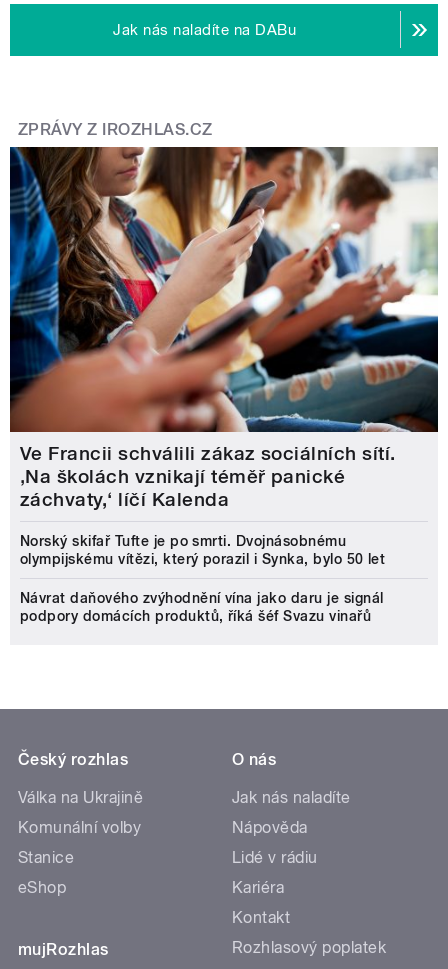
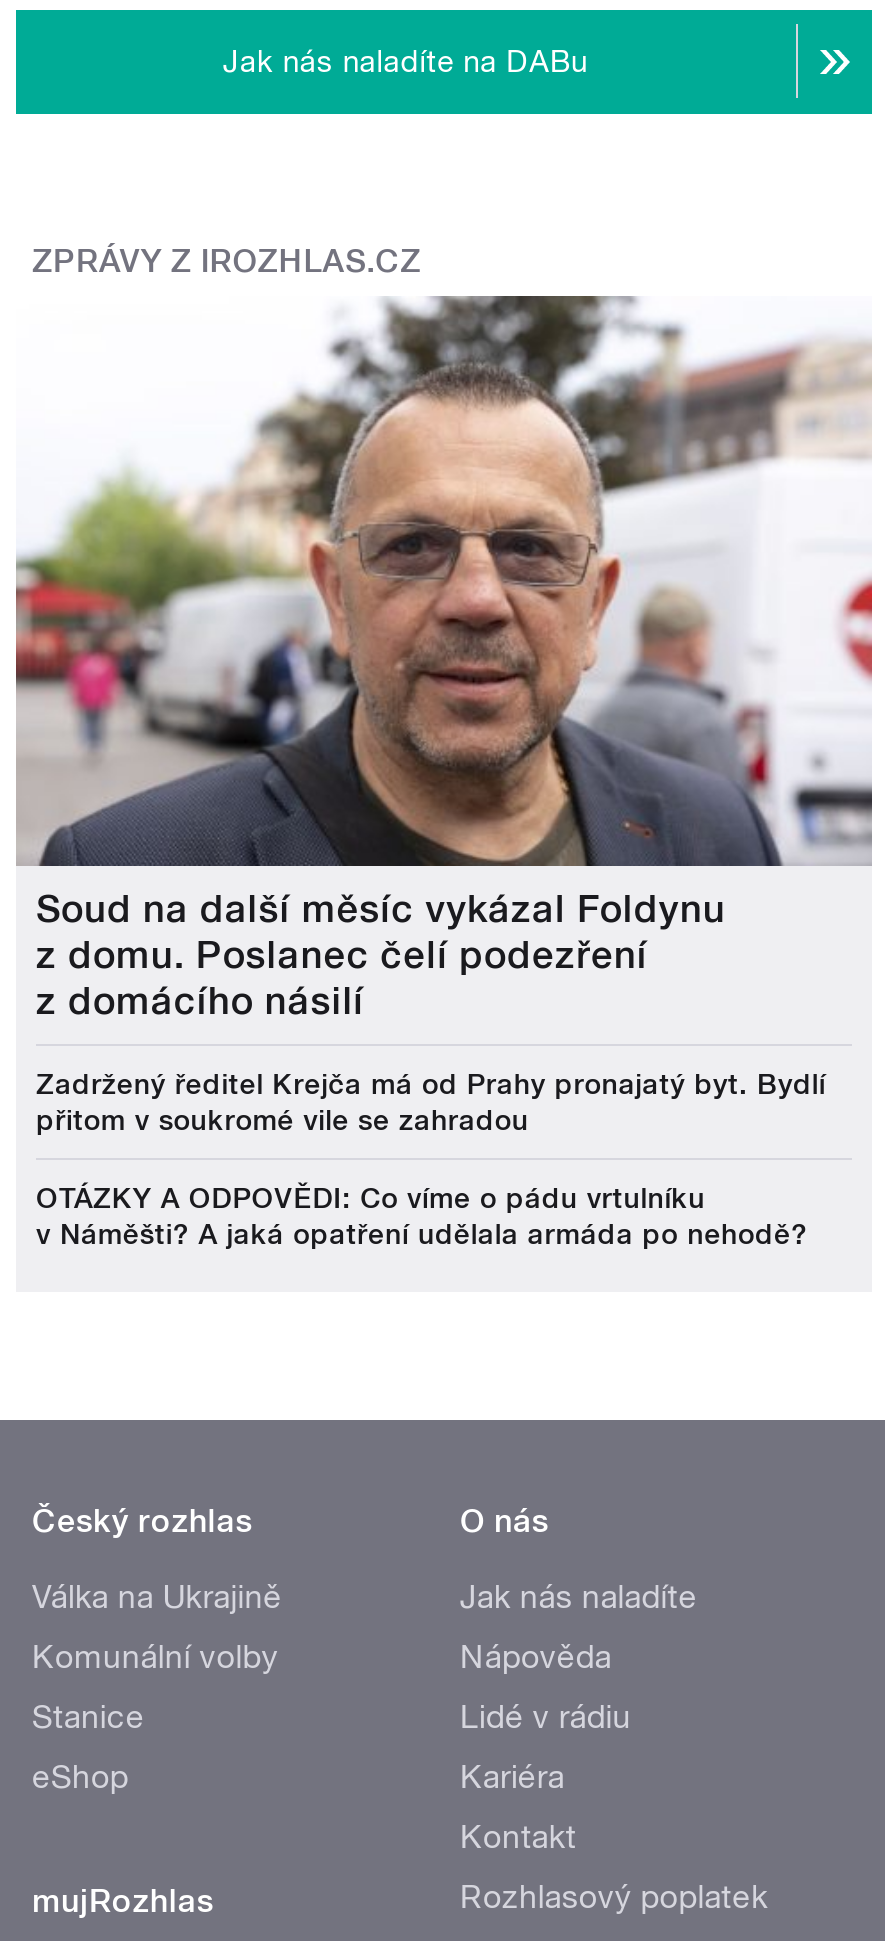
- [image]
- Ve Francii schválili zákaz sociálních sítí.
- ‚Na školách vznikají téměř panické
- záchvaty,‘ líčí Kalenda
+ [image]
+ Soud na další měsíc vykázal Foldynu
+ z domu. Poslanec čelí podezření
+ z domácího násilí

- Norský skifař Tufte je po smrti. Dvojnásobnému
- olympijskému vítězi, který porazil i Synka, bylo 50 let
+ Zadržený ředitel Krejča má od Prahy pronajatý byt. Bydlí
+ přitom v soukromé vile se zahradou

- Návrat daňového zvýhodnění vína jako daru je signál
- podpory domácích produktů, říká šéf Svazu vinařů
+ OTÁZKY A ODPOVĚDI: Co víme o pádu vrtulníku
+ v Náměšti? A jaká opatření udělala armáda po nehodě?
